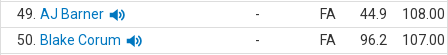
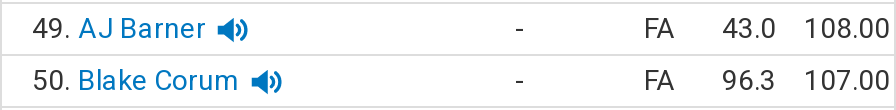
- FA 44.9 108.00
+ FA 43.0 108.00

- FA 96.2 107.00
+ FA 96.3 107.00
